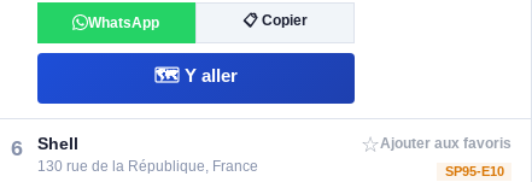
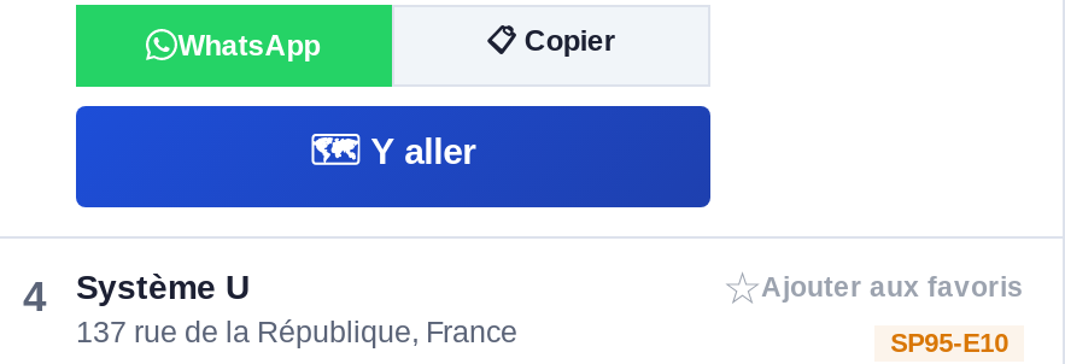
- 6
- Shell
- 130 rue de la République, France
+ 4
+ Système U
+ 137 rue de la République, France
